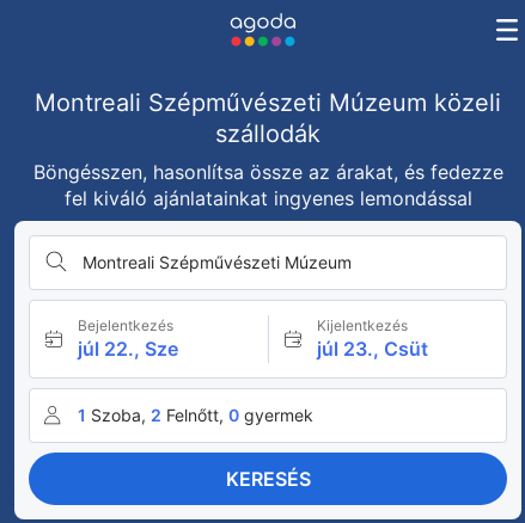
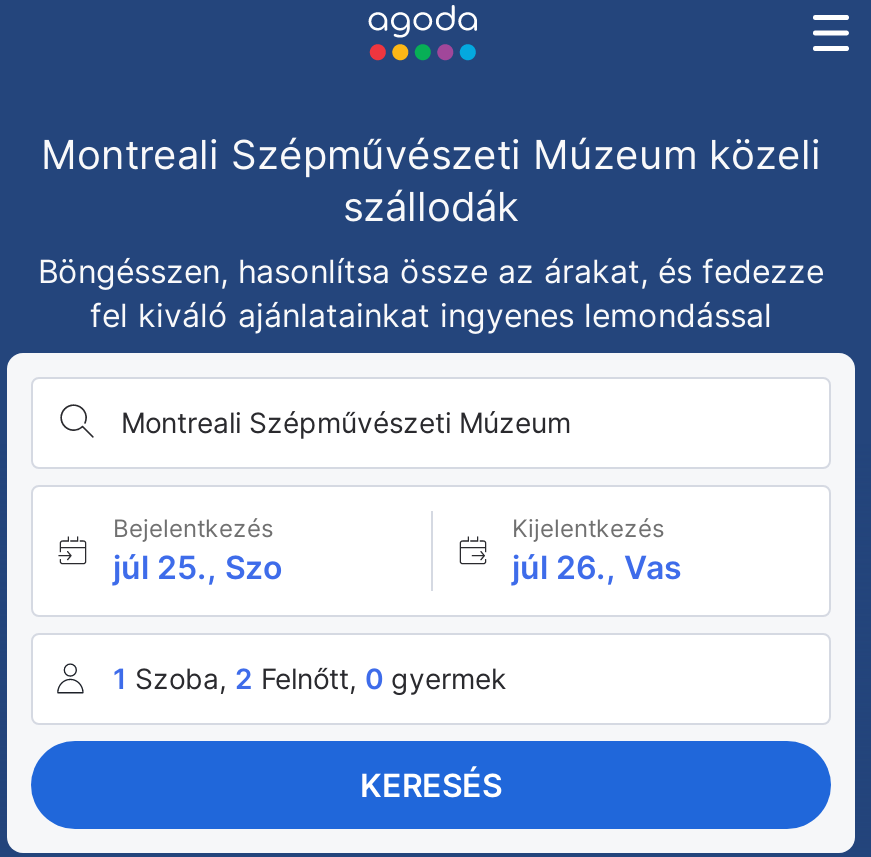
- júl 22., Sze
+ júl 25., Szo

- júl 23., Csüt
+ júl 26., Vas
